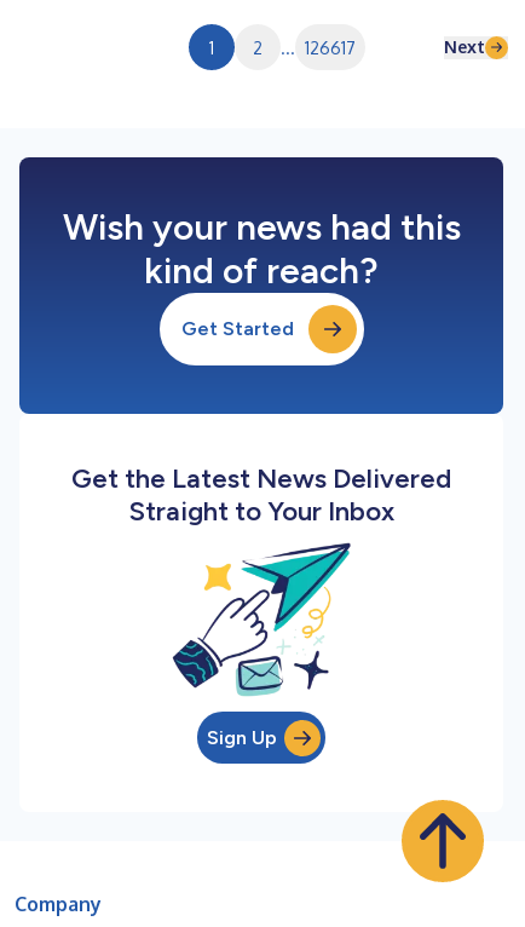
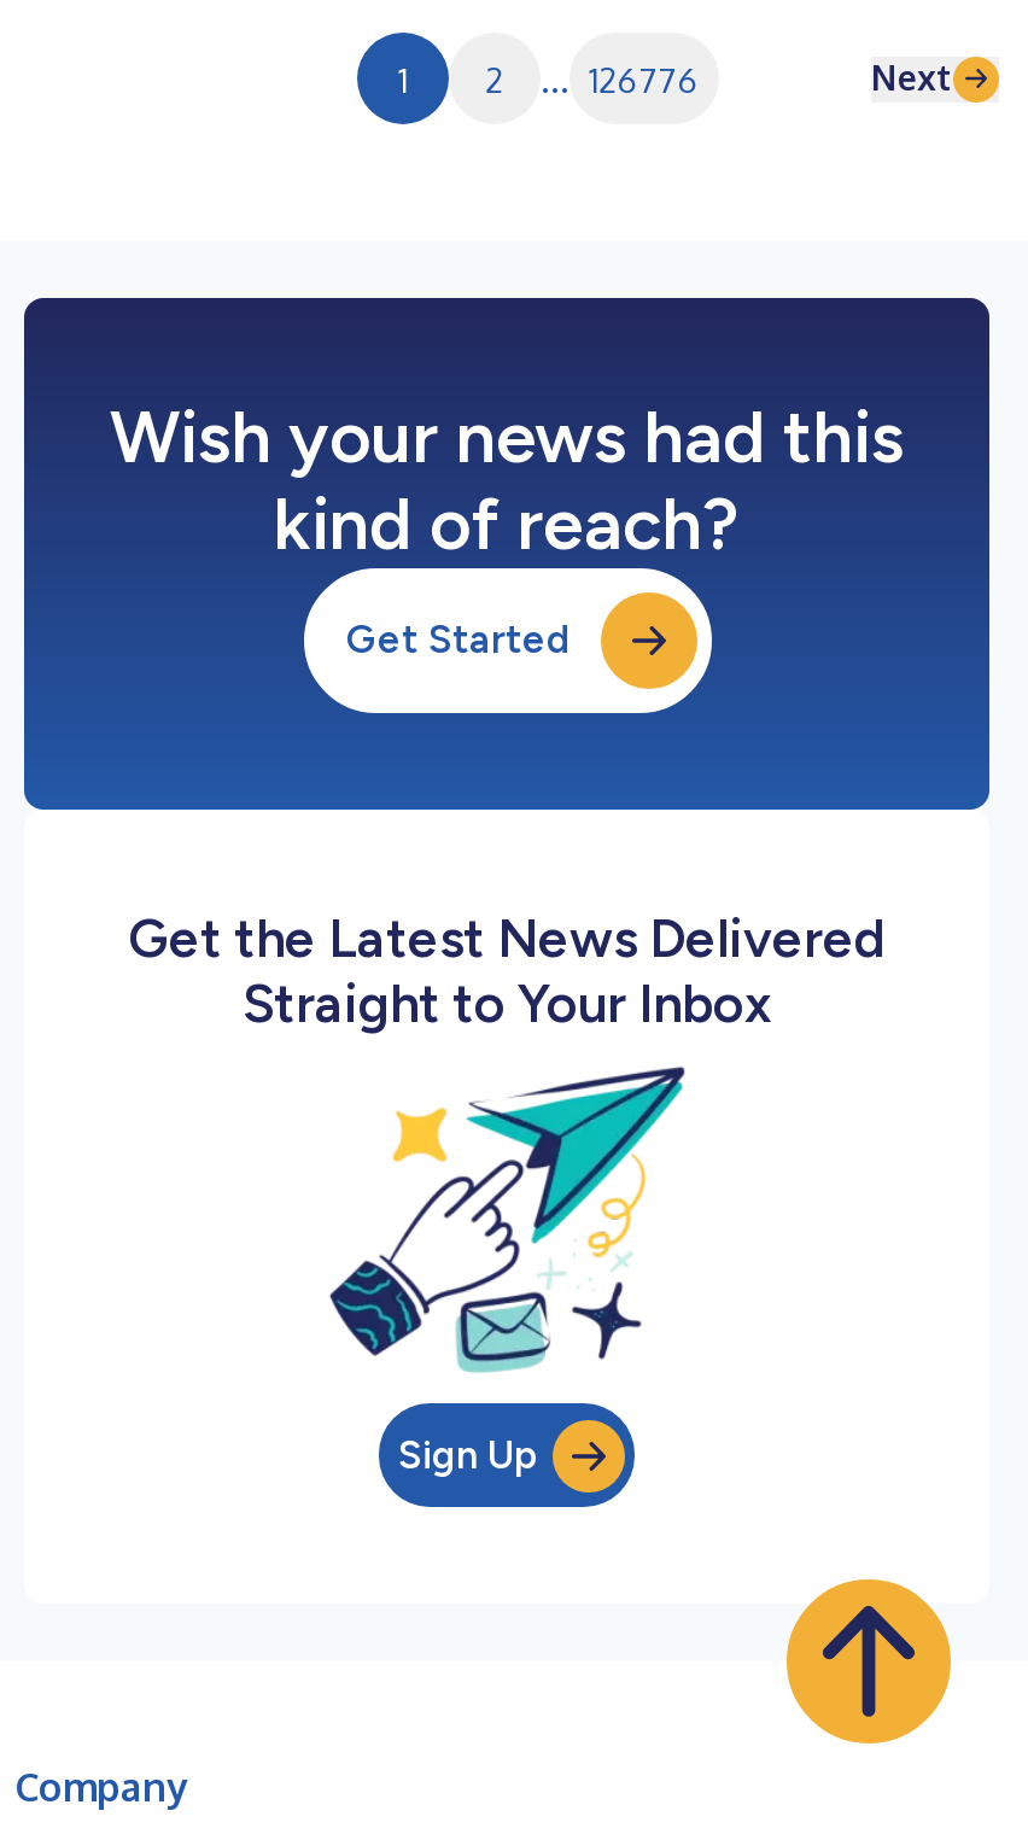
- 1 2 ... 126617
+ 1 2 ... 126776
